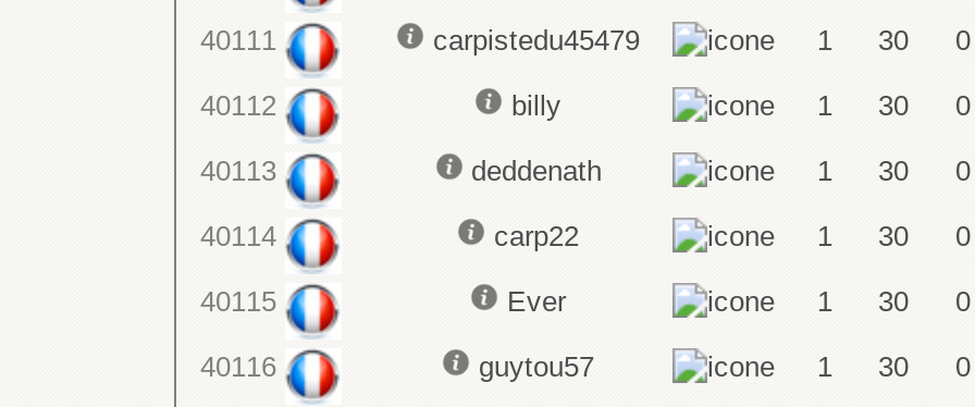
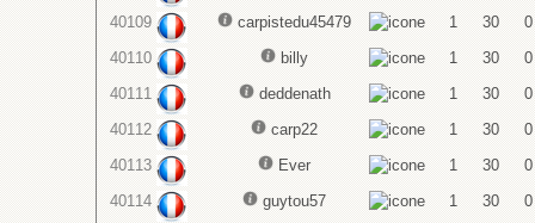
- 40111
+ 40109

- 40112
+ 40110

- 40113
+ 40111

- 40114
+ 40112

- 40115
+ 40113

- 40116
+ 40114
